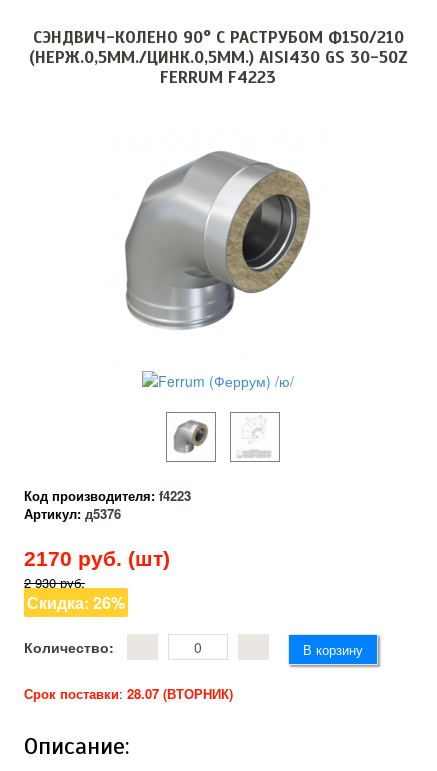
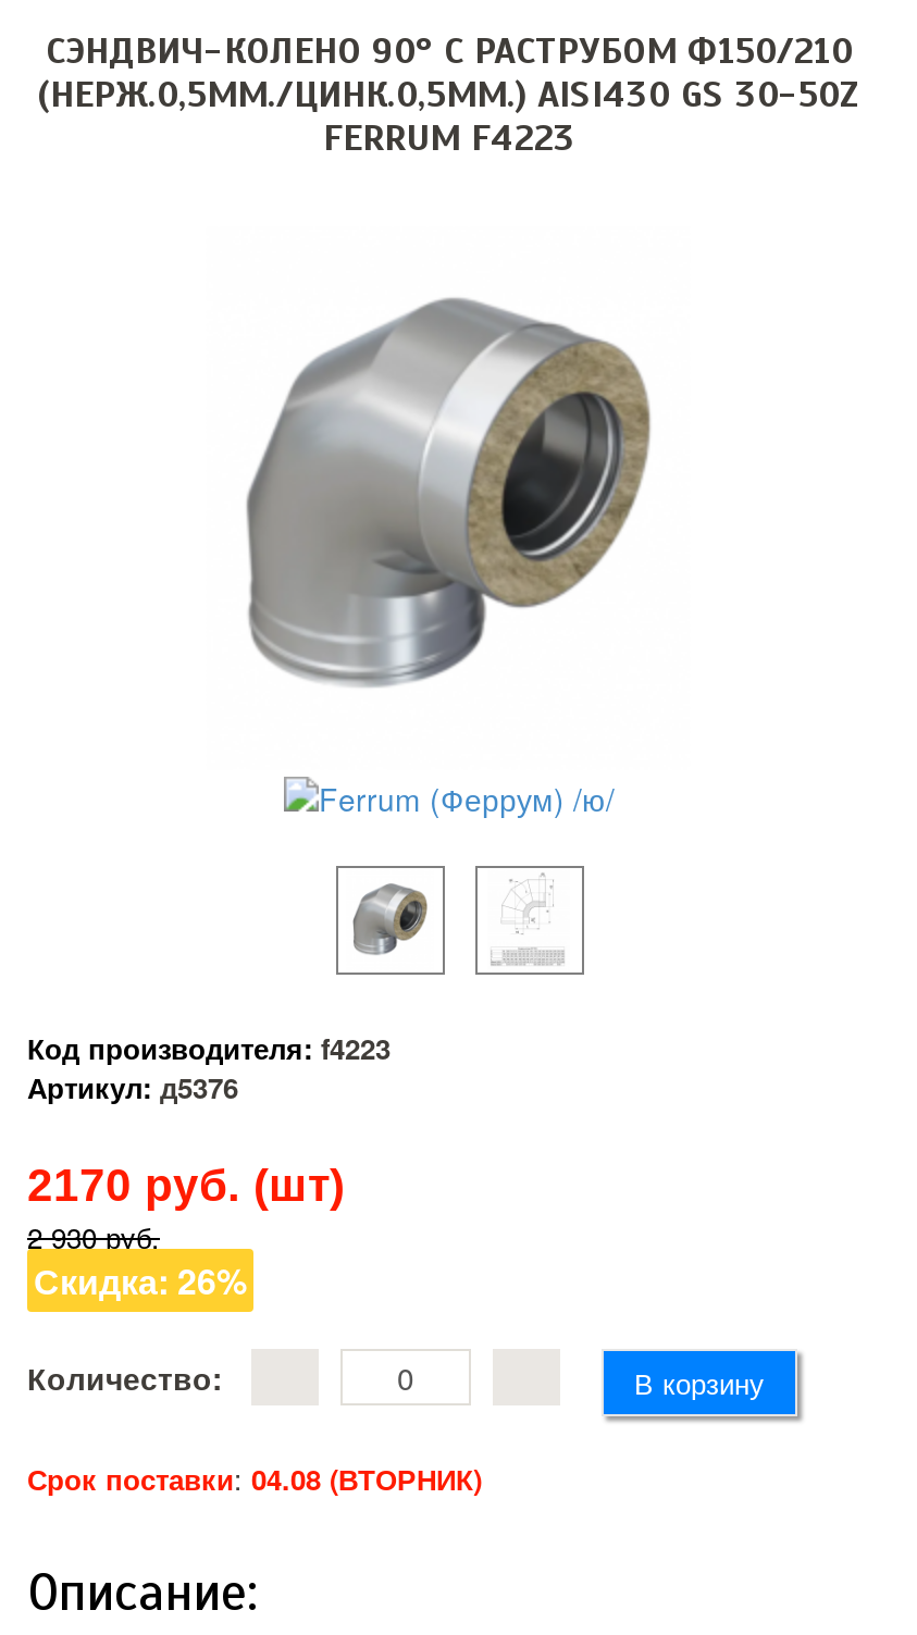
- Срок поставки: 28.07 (ВТОРНИК)
+ Срок поставки: 04.08 (ВТОРНИК)
